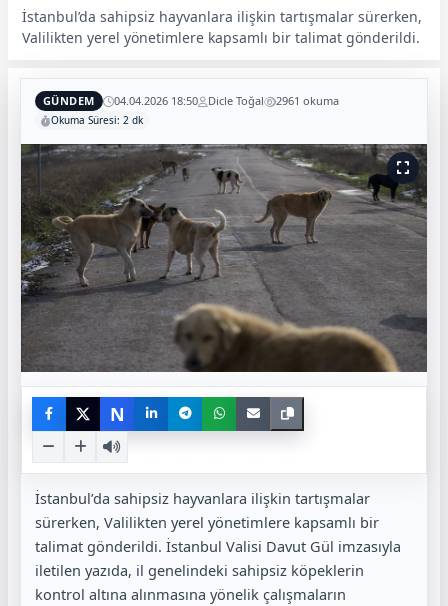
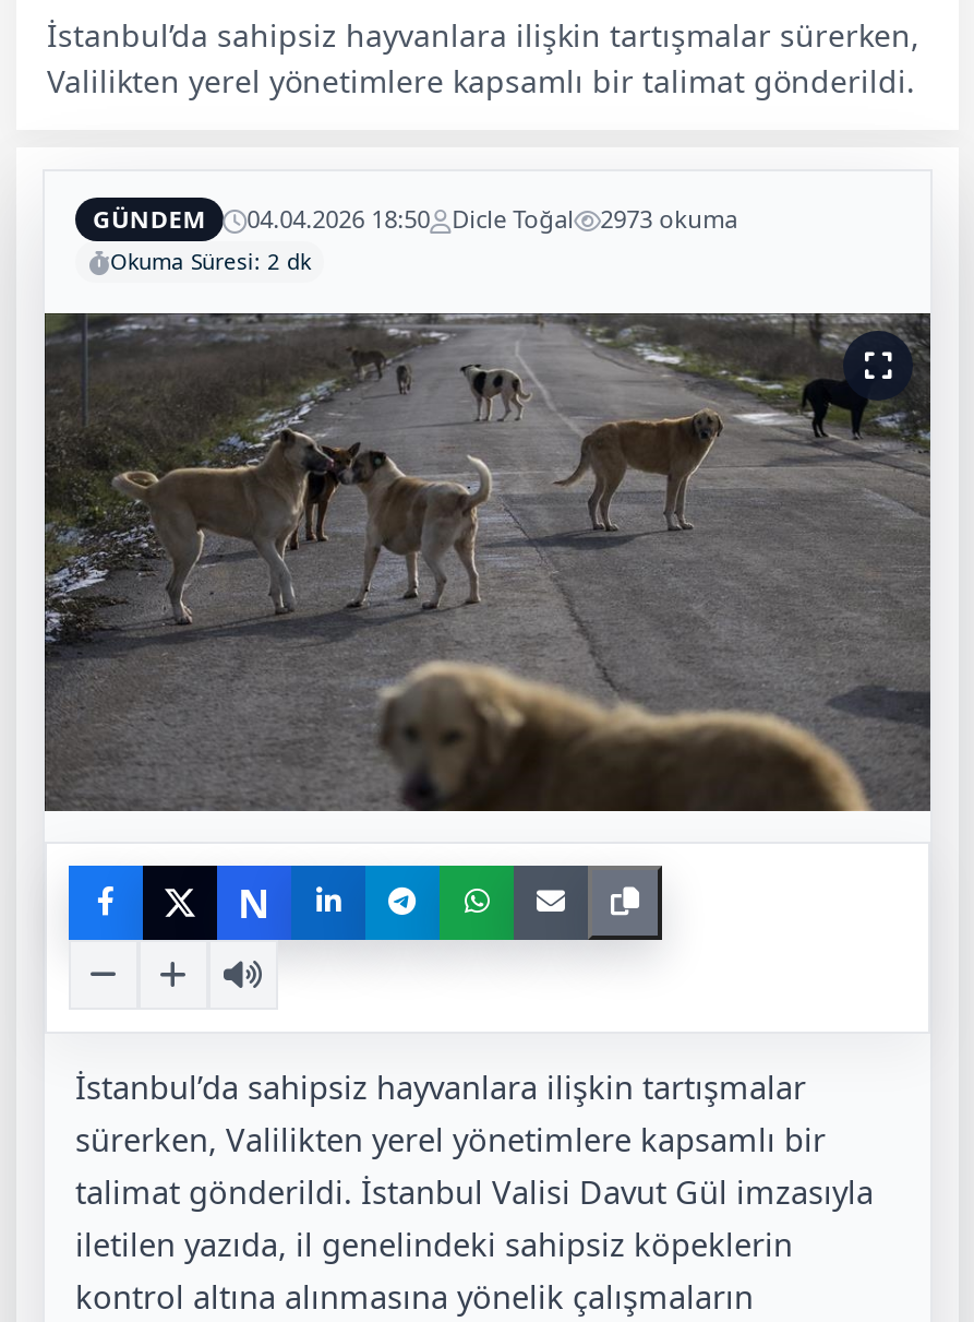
- GÜNDEM 04.04.2026 18:50 Dicle Toğal 2961 okuma
+ GÜNDEM 04.04.2026 18:50 Dicle Toğal 2973 okuma
